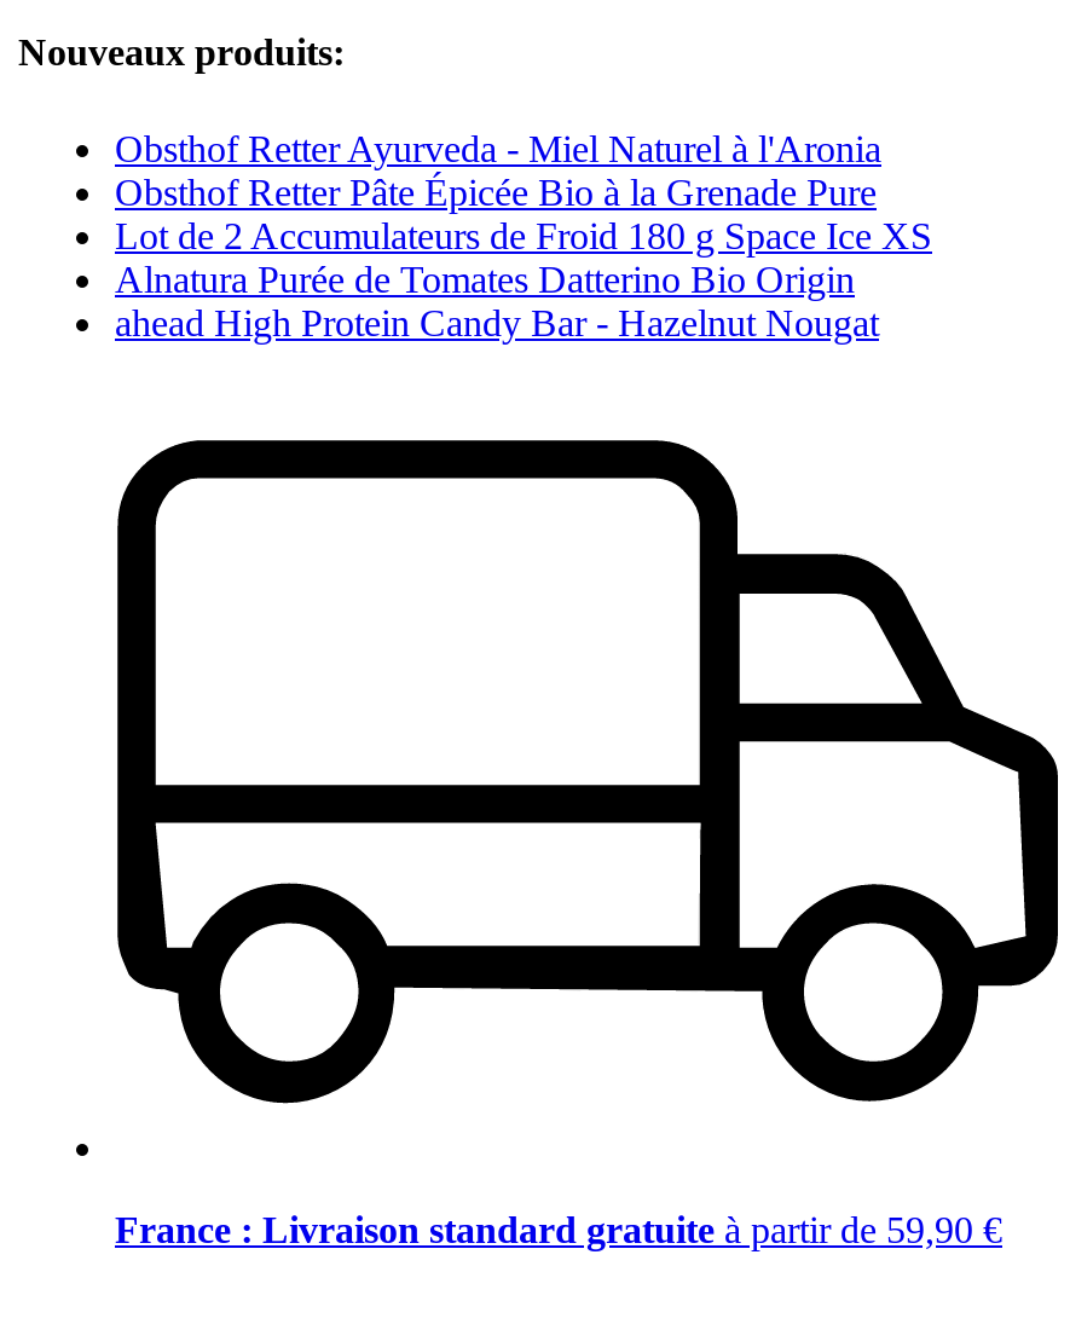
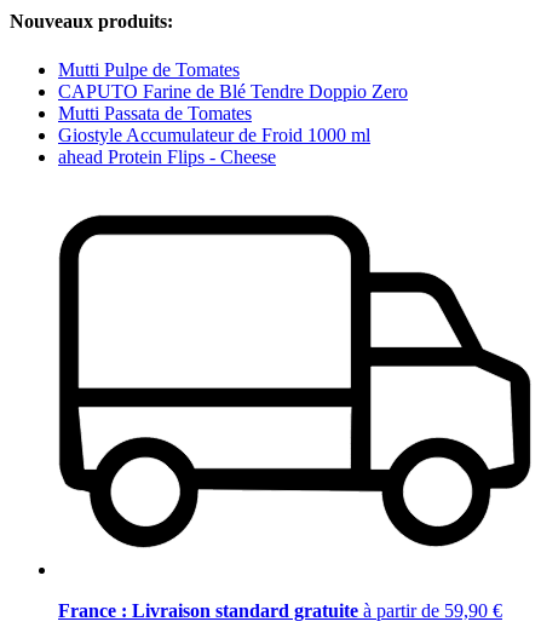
- Obsthof Retter Ayurveda - Miel Naturel à l'Aronia
- Obsthof Retter Pâte Épicée Bio à la Grenade Pure
- Lot de 2 Accumulateurs de Froid 180 g Space Ice XS
- Alnatura Purée de Tomates Datterino Bio Origin
- ahead High Protein Candy Bar - Hazelnut Nougat
+ Mutti Pulpe de Tomates
+ CAPUTO Farine de Blé Tendre Doppio Zero
+ Mutti Passata de Tomates
+ Giostyle Accumulateur de Froid 1000 ml
+ ahead Protein Flips - Cheese
